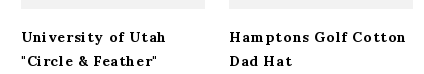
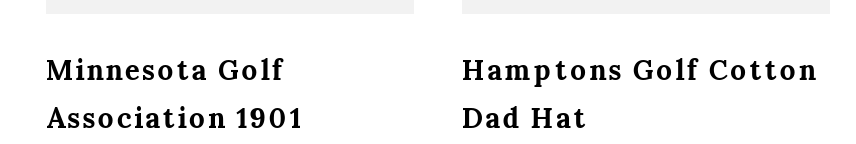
- University of Utah
- "Circle & Feather"
+ Minnesota Golf
+ Association 1901
